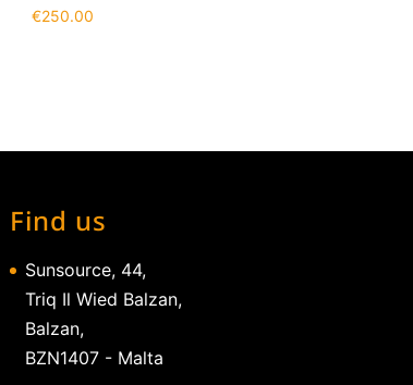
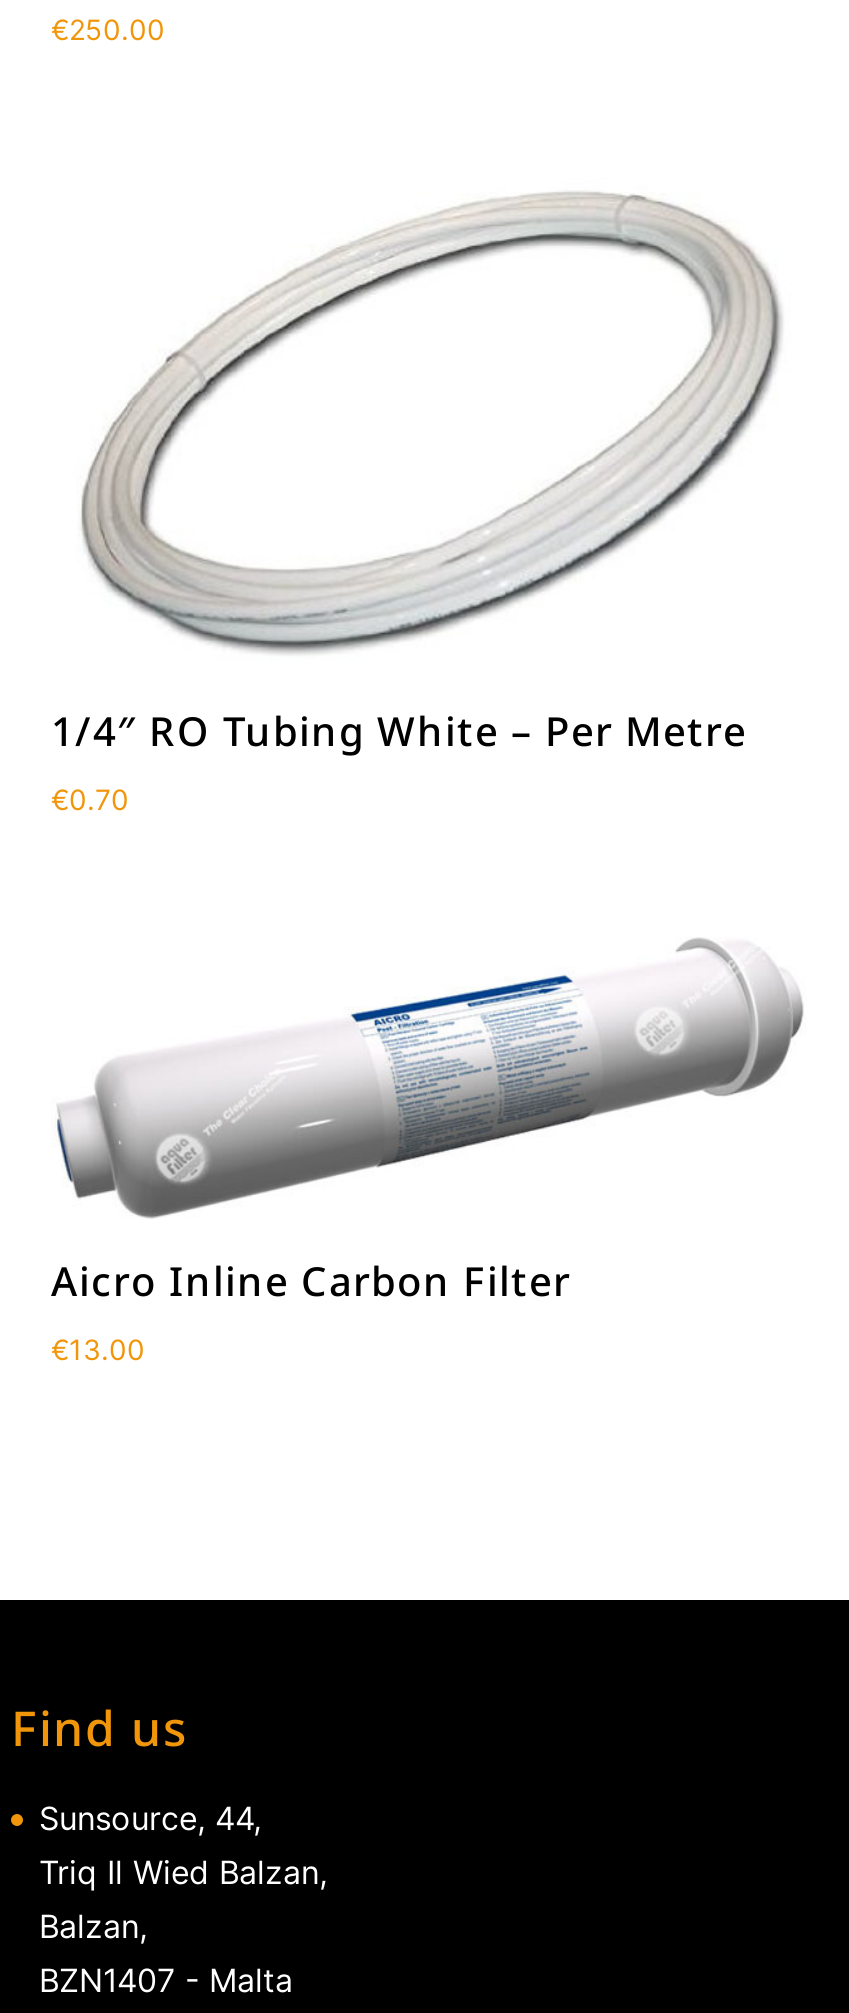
+ [image]
+ 1/4″ RO Tubing White – Per Metre
+ €0.70

+ [image]
+ Aicro Inline Carbon Filter
+ €13.00
